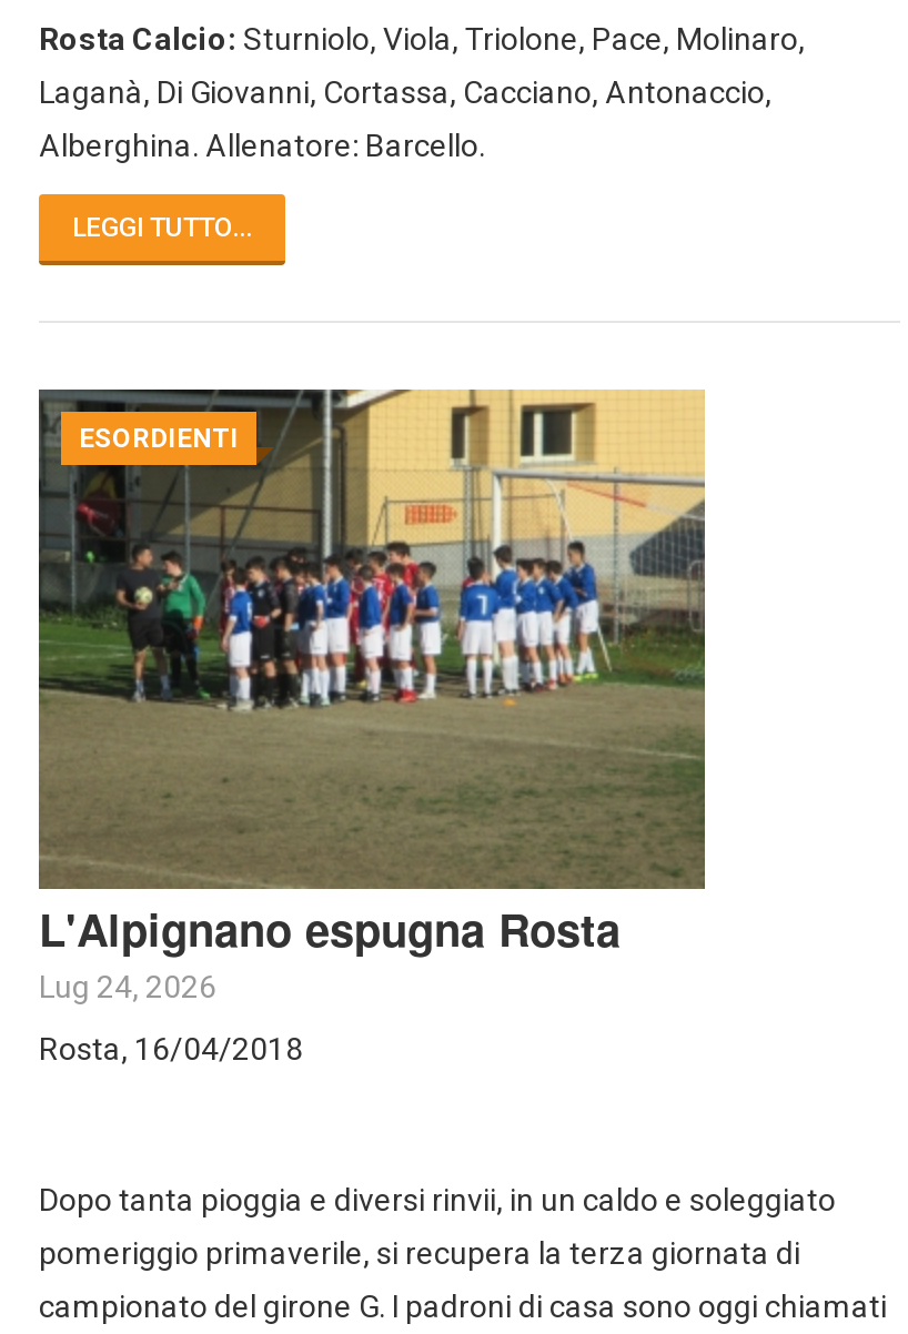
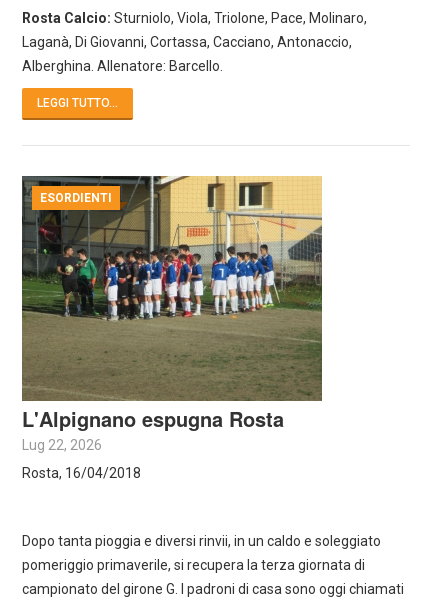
- Lug 24, 2026
+ Lug 22, 2026
